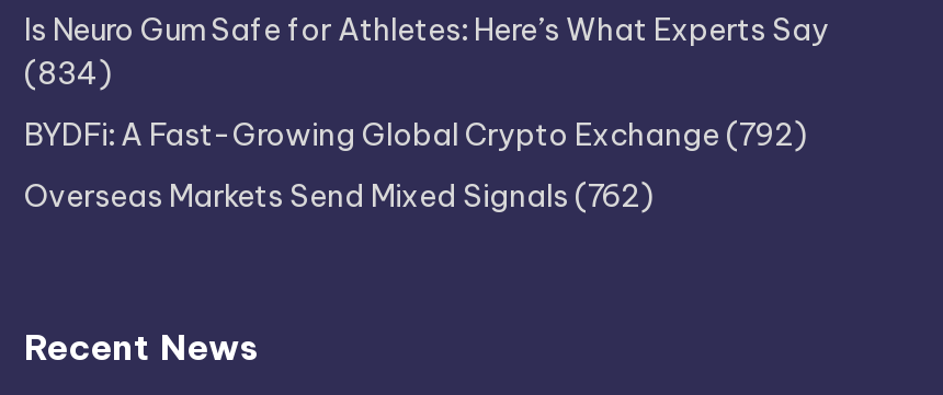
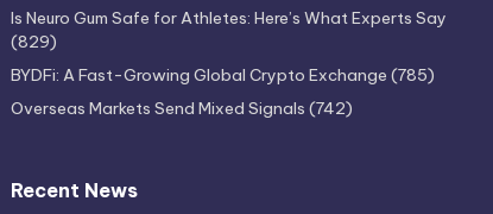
- (834)
+ (829)

- BYDFi: A Fast-Growing Global Crypto Exchange (792)
+ BYDFi: A Fast-Growing Global Crypto Exchange (785)

- Overseas Markets Send Mixed Signals (762)
+ Overseas Markets Send Mixed Signals (742)
